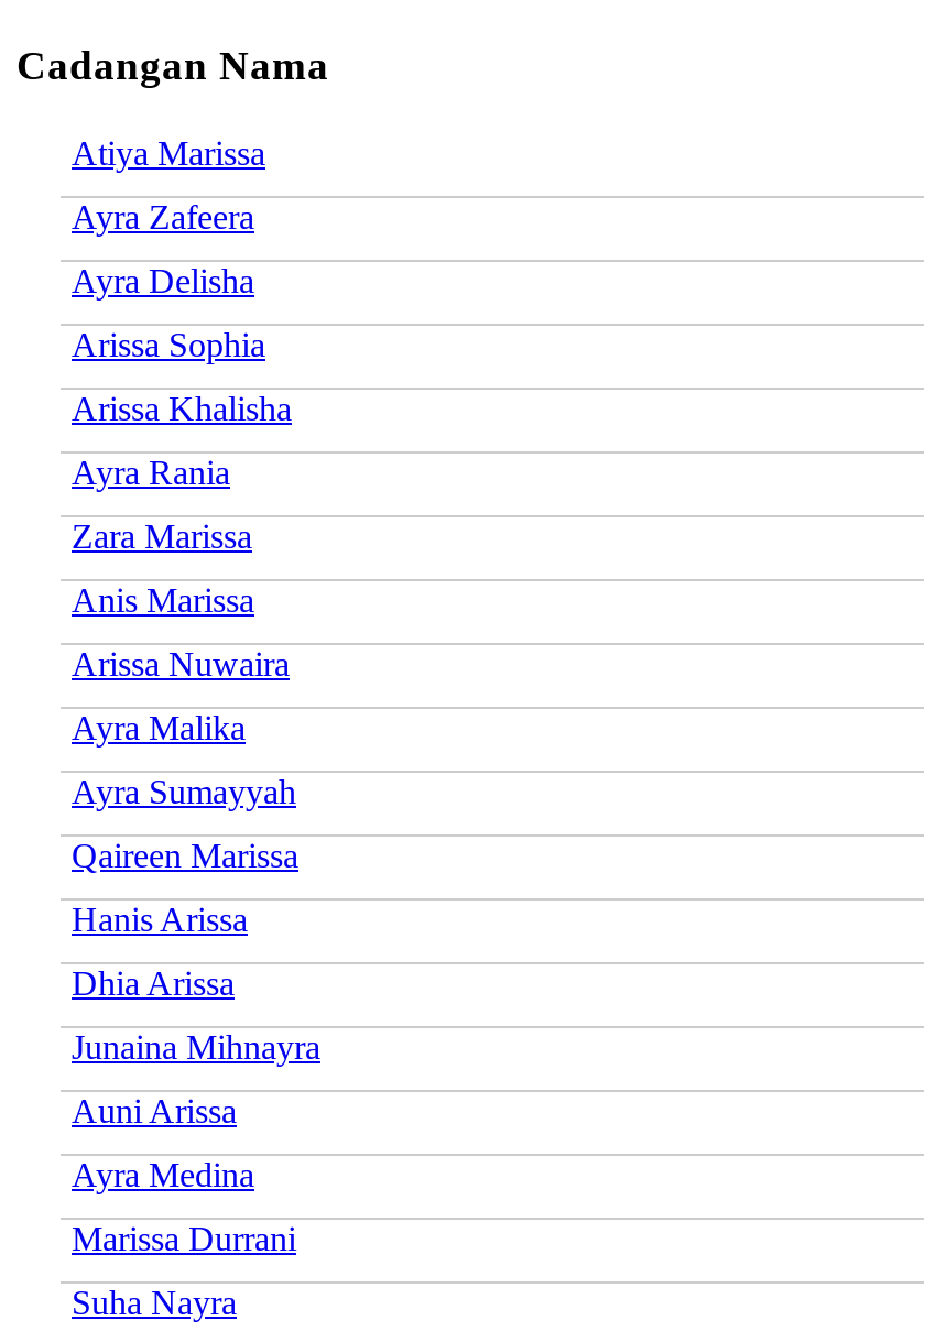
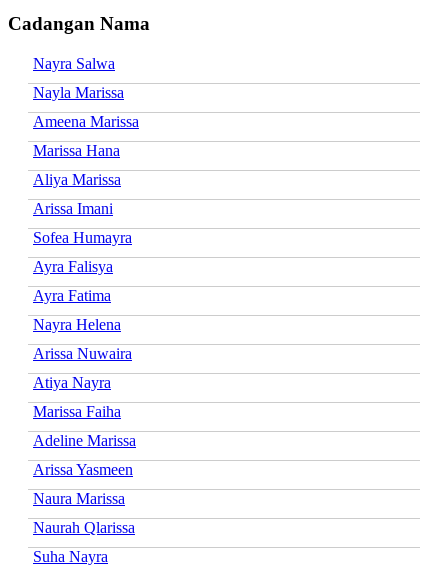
- Atiya Marissa
- Ayra Zafeera
- Ayra Delisha
- Arissa Sophia
- Arissa Khalisha
- Ayra Rania
- Zara Marissa
- Anis Marissa
+ Nayra Salwa
+ Nayla Marissa
+ Ameena Marissa
+ Marissa Hana
+ Aliya Marissa
+ Arissa Imani
+ Sofea Humayra
+ Ayra Falisya
+ Ayra Fatima
+ Nayra Helena

moved down: Arissa Nuwaira

- Ayra Malika
- Ayra Sumayyah
- Qaireen Marissa
- Hanis Arissa
- Dhia Arissa
- Junaina Mihnayra
- Auni Arissa
- Ayra Medina
- Marissa Durrani
+ Atiya Nayra
+ Marissa Faiha
+ Adeline Marissa
+ Arissa Yasmeen
+ Naura Marissa
+ Naurah Qlarissa
